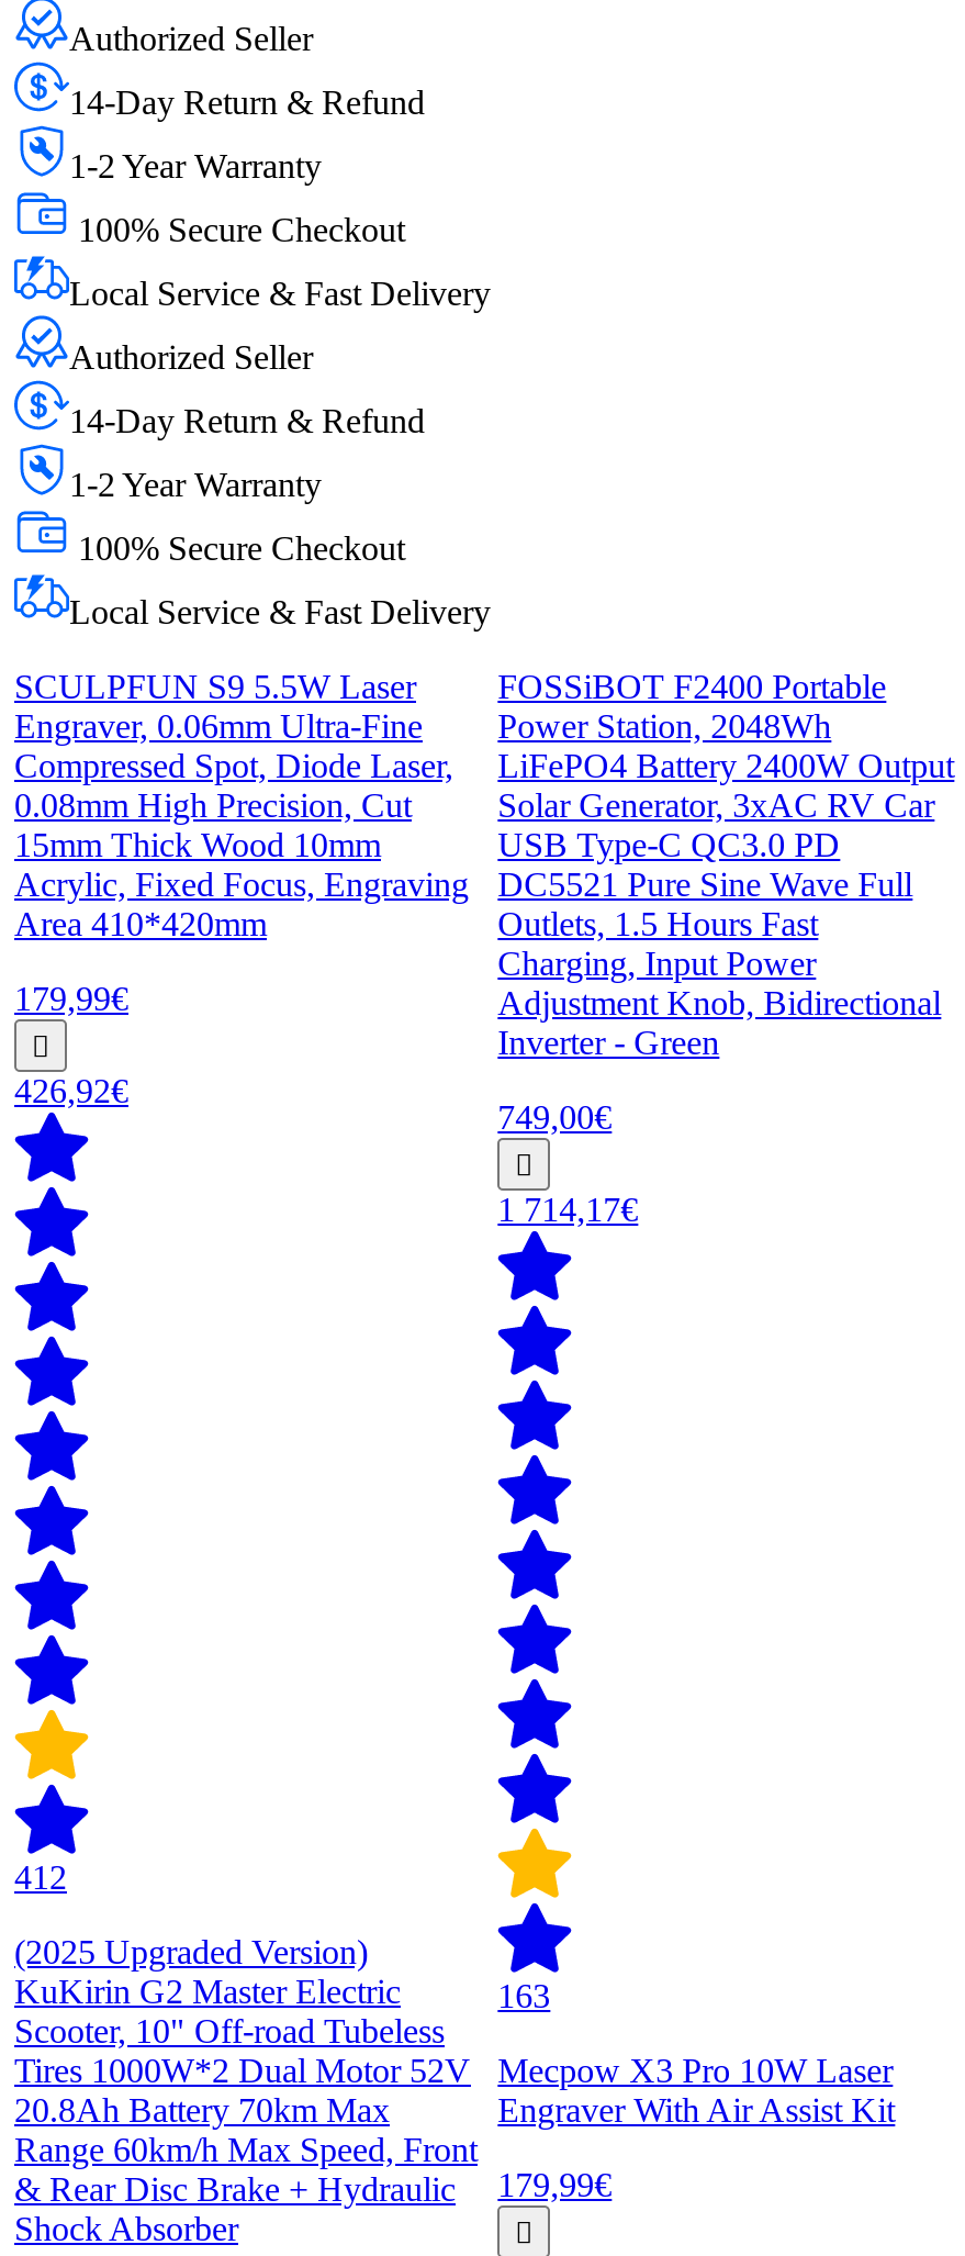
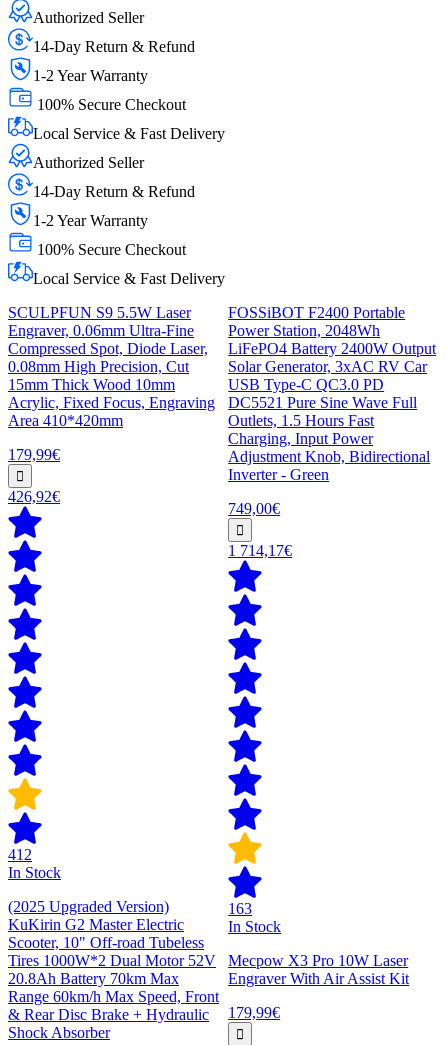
+ In Stock

+ In Stock
